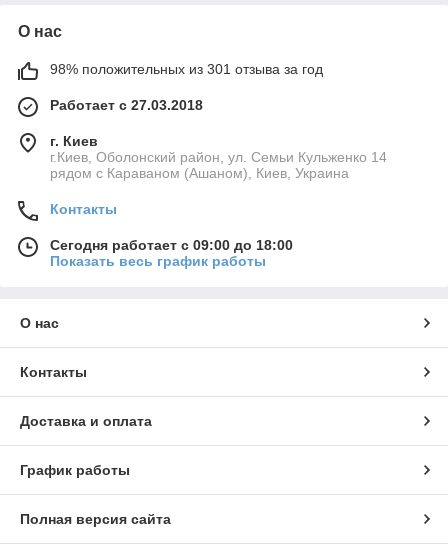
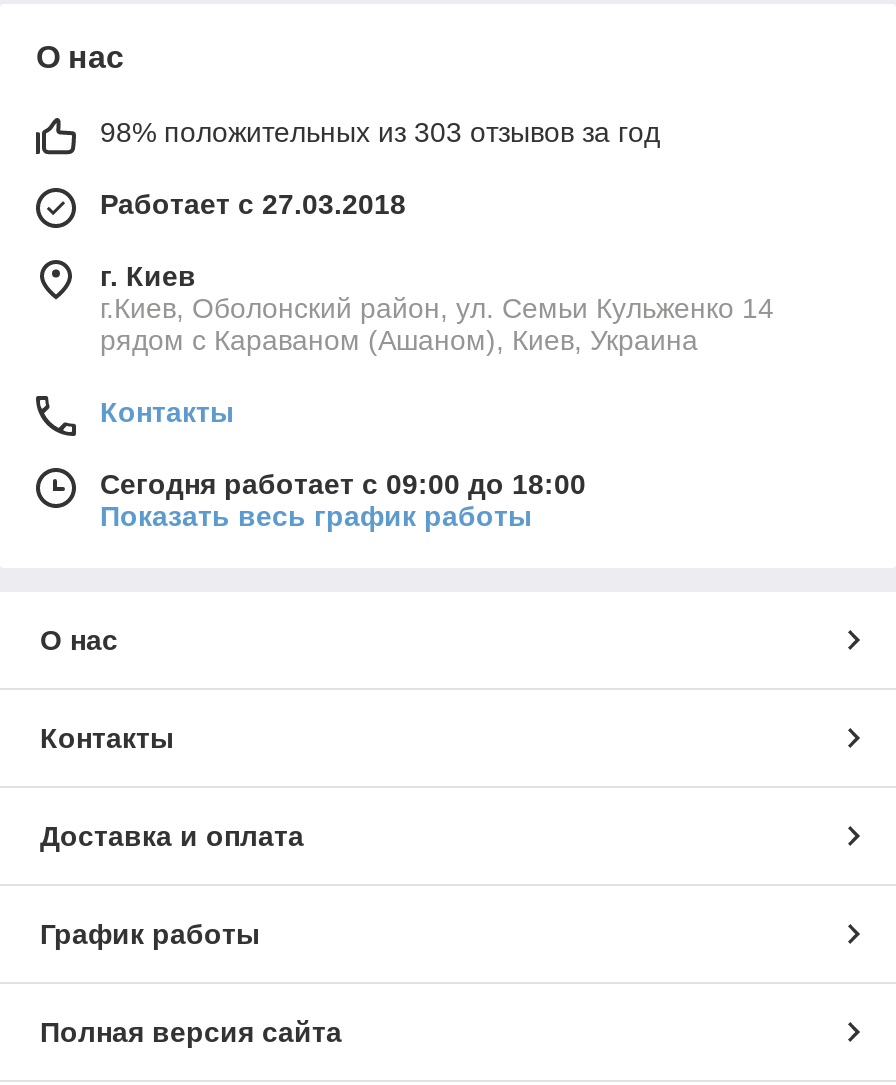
- 98% положительных из 301 отзыва за год
+ 98% положительных из 303 отзывов за год
